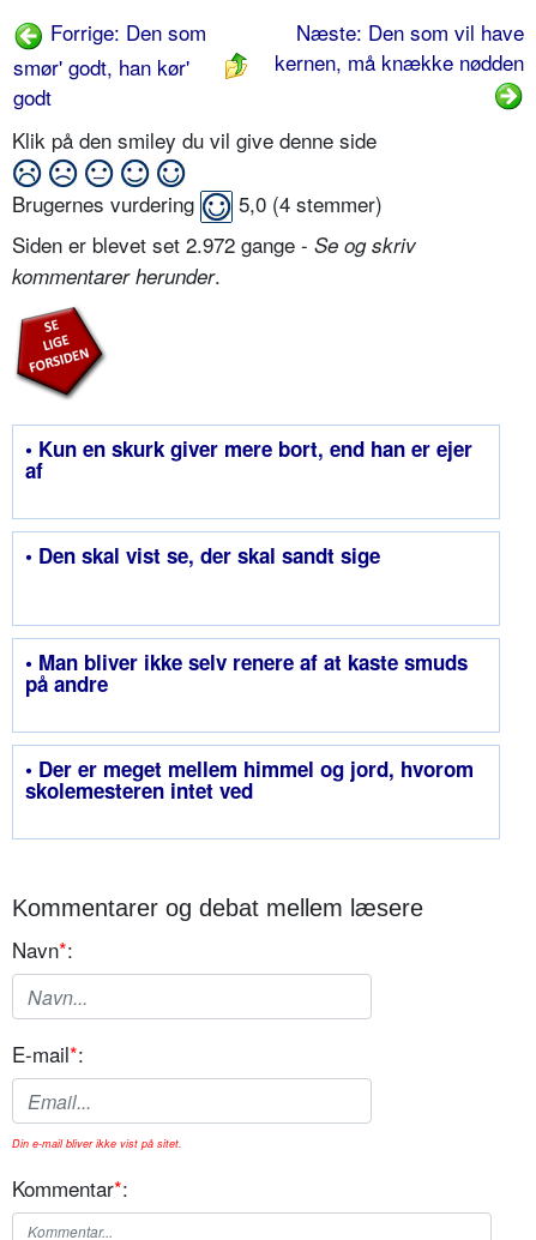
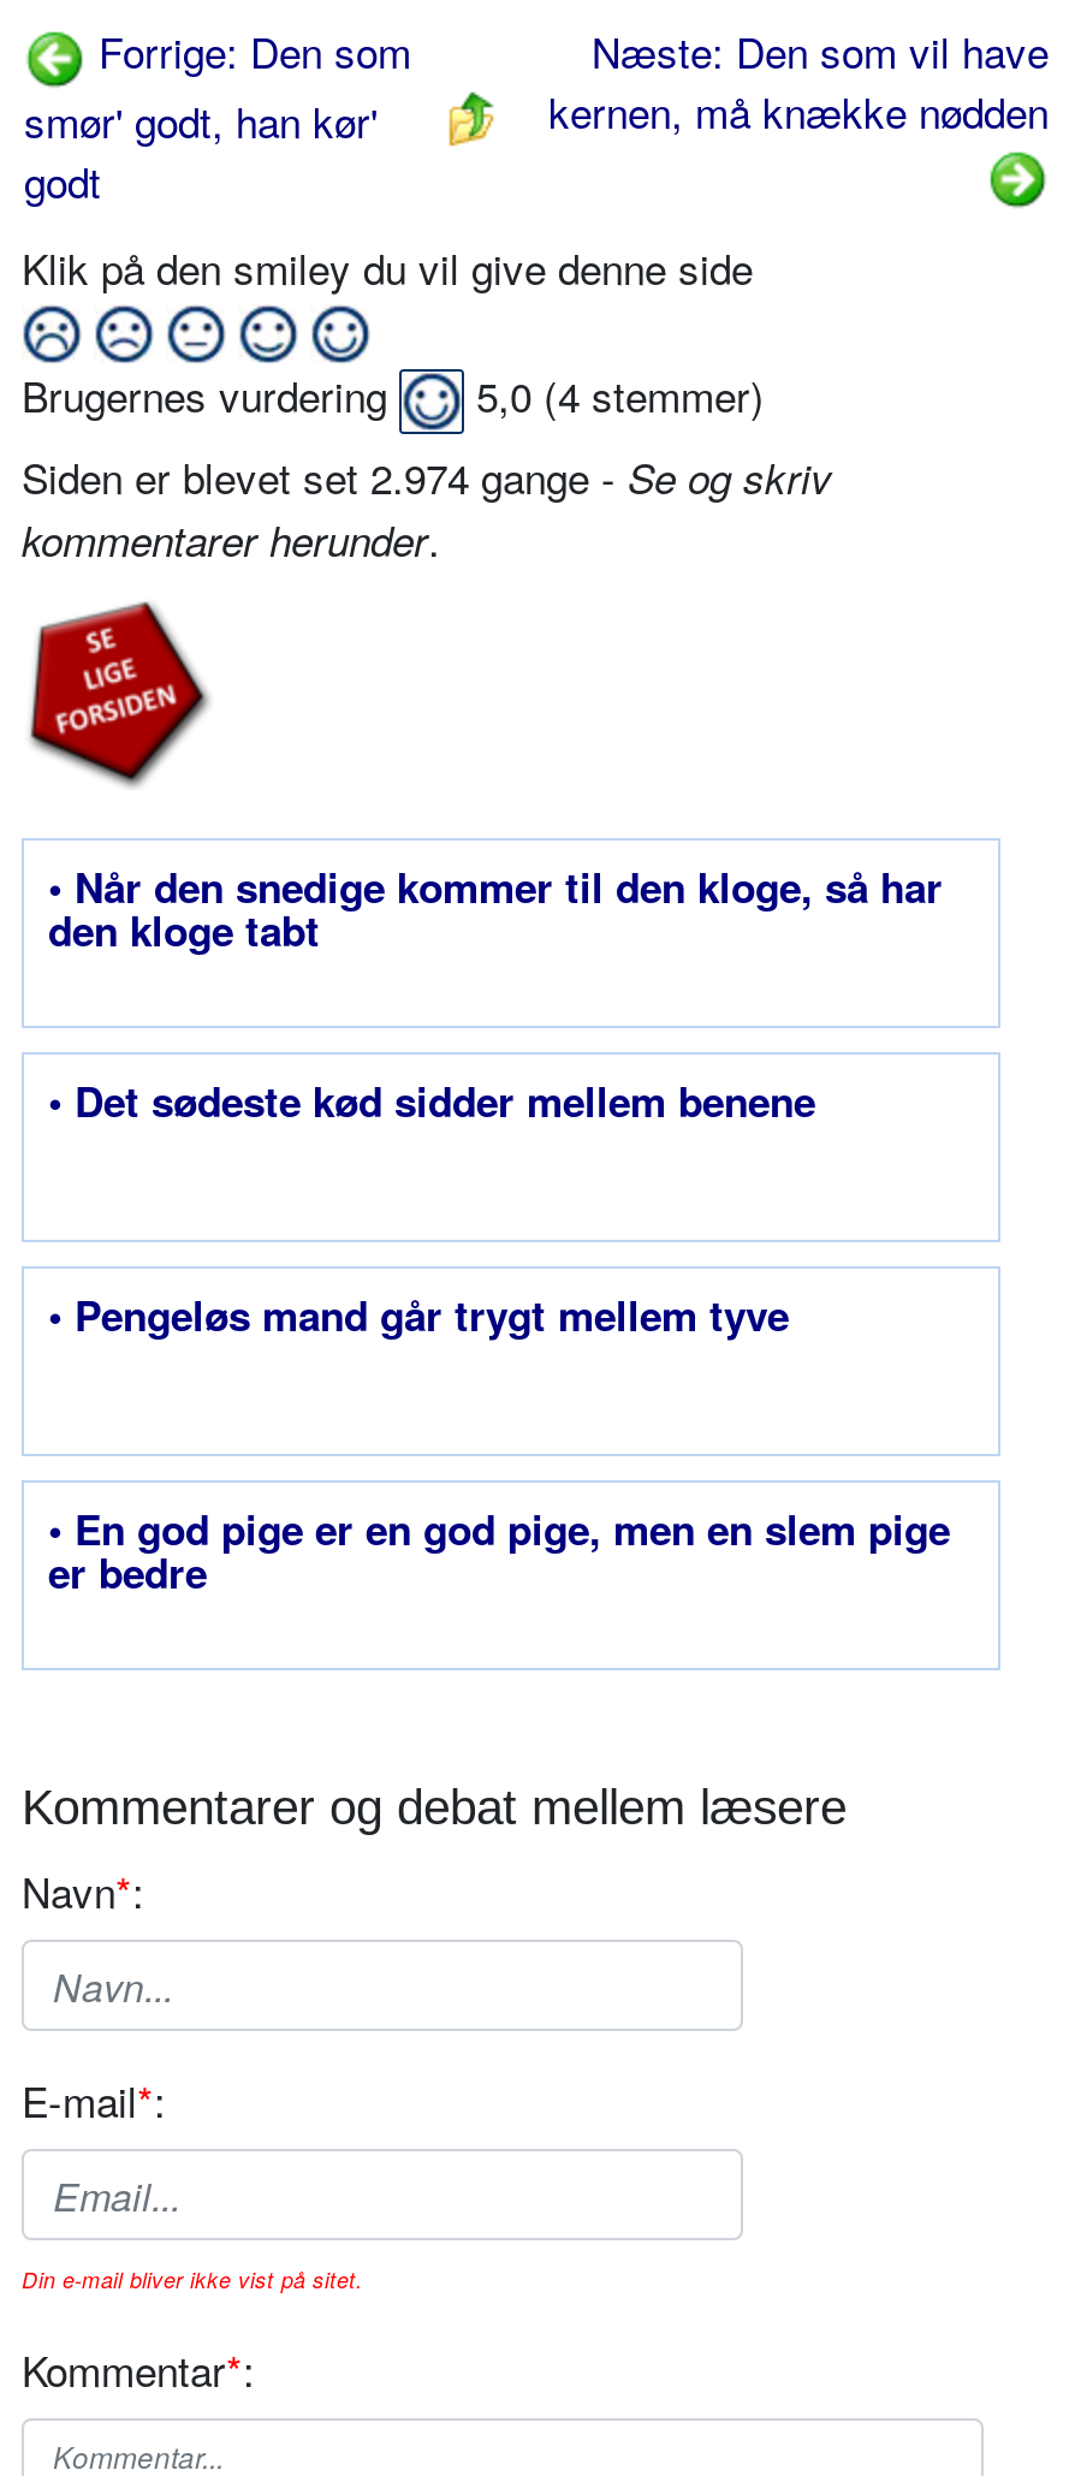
- Siden er blevet set 2.972 gange - Se og skriv
+ Siden er blevet set 2.974 gange - Se og skriv

- • Kun en skurk giver mere bort, end han er ejer
- af
+ • Når den snedige kommer til den kloge, så har
+ den kloge tabt

- • Den skal vist se, der skal sandt sige
+ • Det sødeste kød sidder mellem benene

- • Man bliver ikke selv renere af at kaste smuds
- på andre
+ • Pengeløs mand går trygt mellem tyve

- • Der er meget mellem himmel og jord, hvorom
- skolemesteren intet ved
+ • En god pige er en god pige, men en slem pige
+ er bedre
